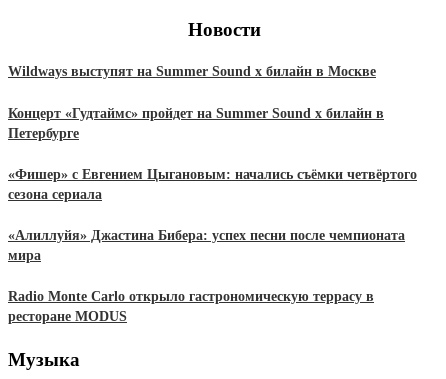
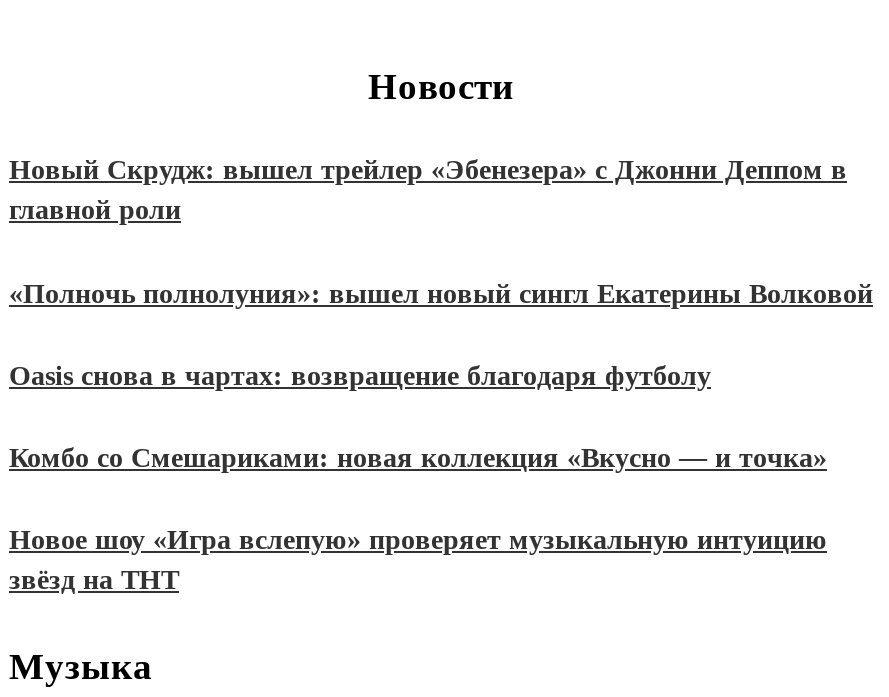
- Wildways выступят на Summer Sound x билайн в Москве
+ Новый Скрудж: вышел трейлер «Эбенезера» с Джонни Деппом в
+ главной роли

- Концерт «Гудтаймс» пройдет на Summer Sound x билайн в
- Петербурге
+ «Полночь полнолуния»: вышел новый сингл Екатерины Волковой

- «Фишер» с Евгением Цыгановым: начались съёмки четвёртого
- сезона сериала
+ Oasis снова в чартах: возвращение благодаря футболу

- «Алиллуйя» Джастина Бибера: успех песни после чемпионата
- мира
+ Комбо со Смешариками: новая коллекция «Вкусно — и точка»

- Radio Monte Carlo открыло гастрономическую террасу в
- ресторане MODUS
+ Новое шоу «Игра вслепую» проверяет музыкальную интуицию
+ звёзд на ТНТ
